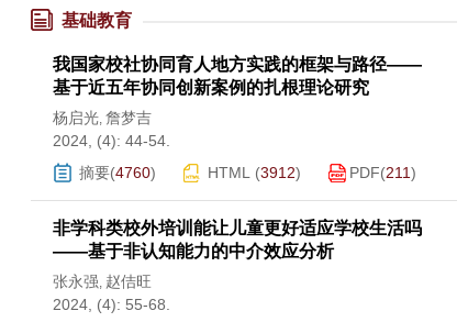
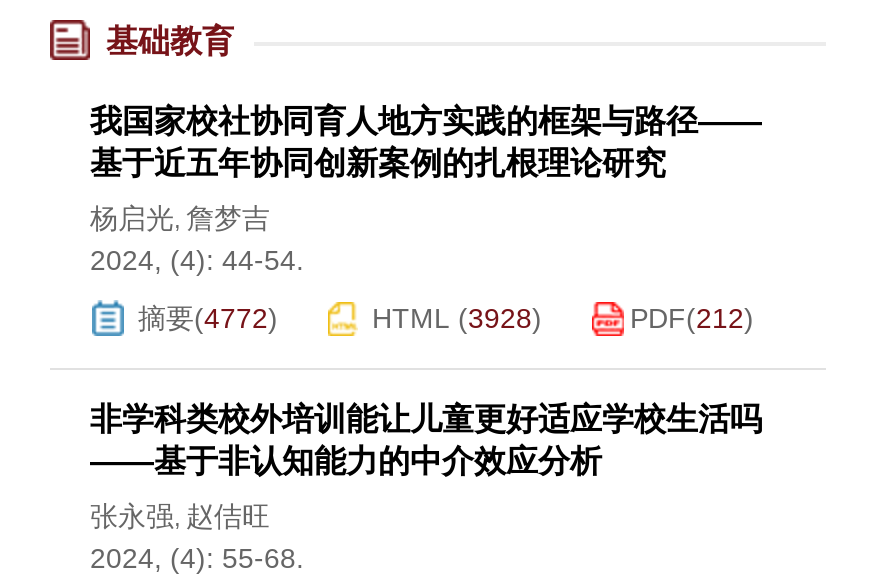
- 摘要(4760)
+ 摘要(4772)

- HTML (3912)
+ HTML (3928)

- PDF(211)
+ PDF(212)
